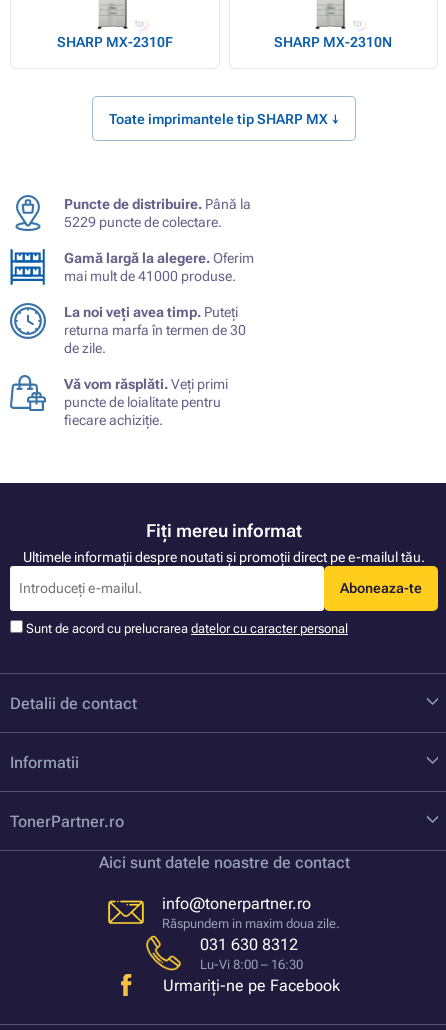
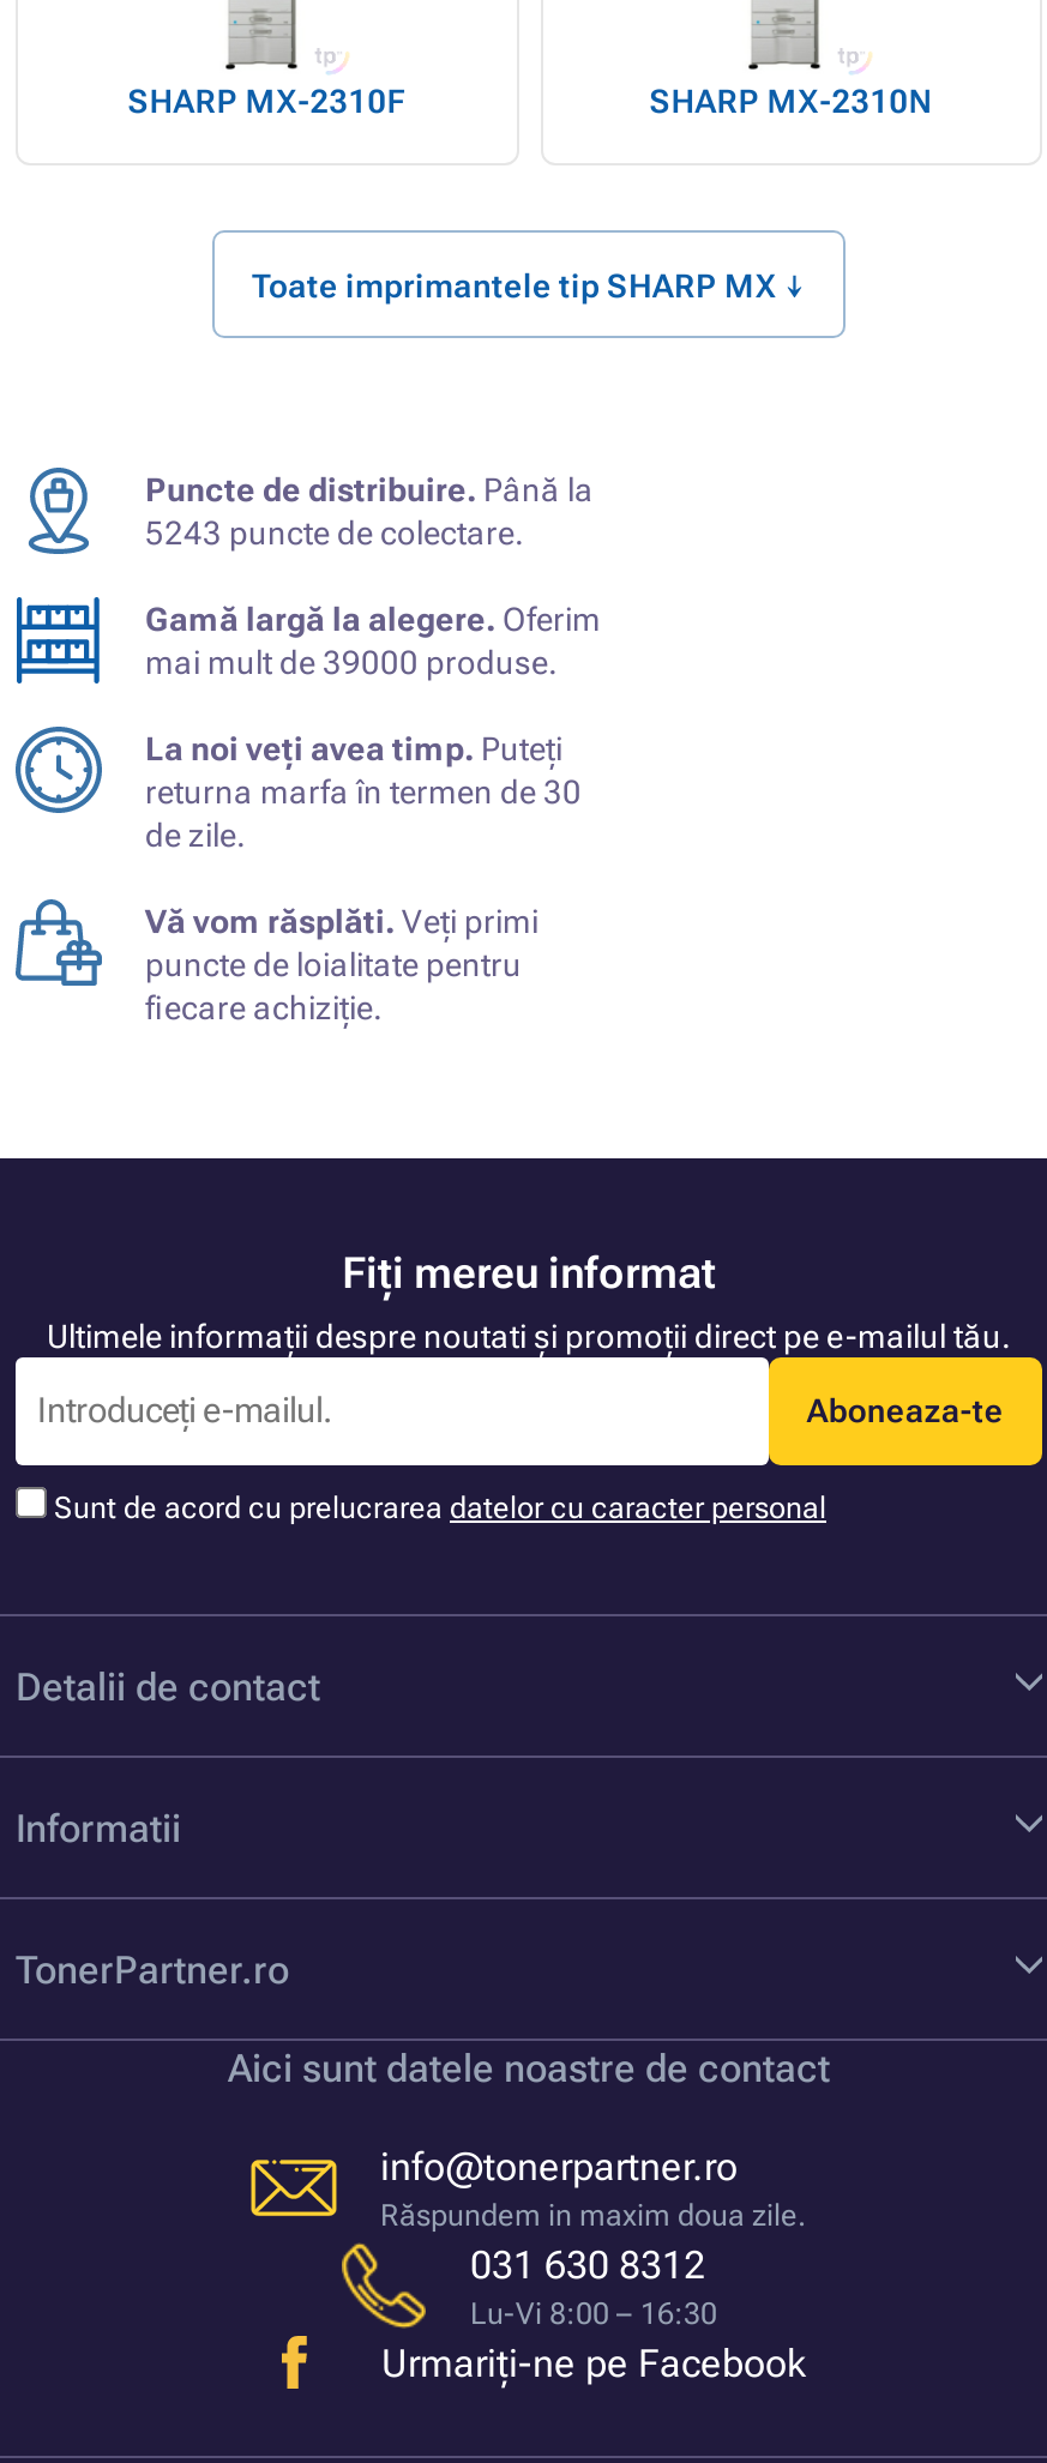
- 5229 puncte de colectare.
+ 5243 puncte de colectare.

- mai mult de 41000 produse.
+ mai mult de 39000 produse.
